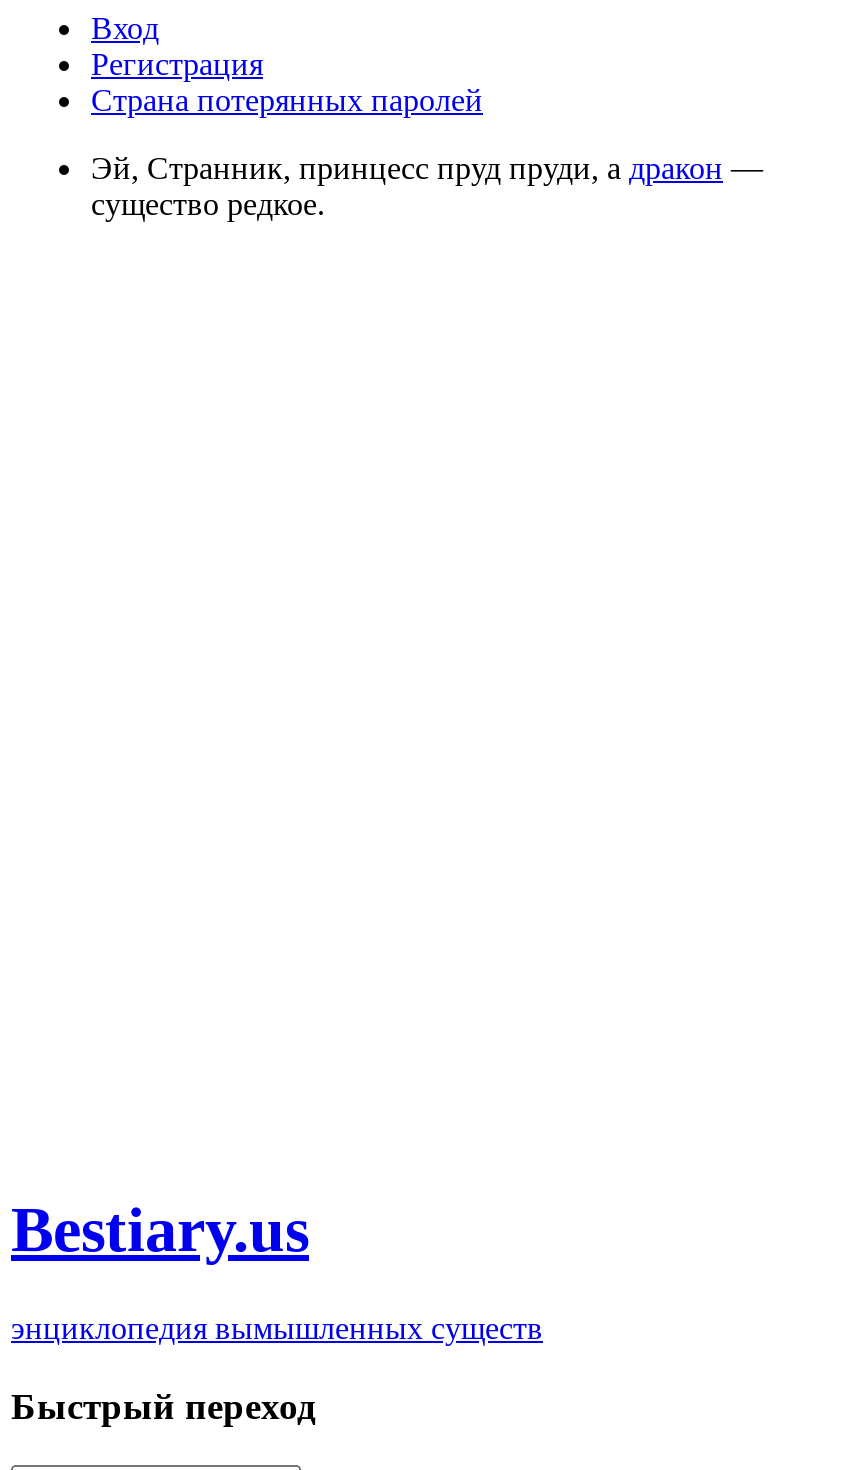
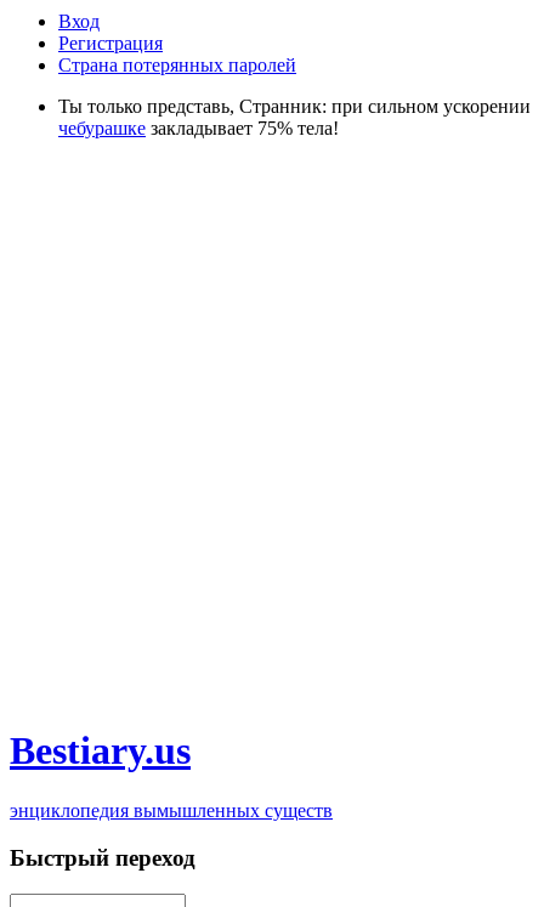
- Эй, Странник, принцесс пруд пруди, а дракон —
- существо редкое.
+ Ты только представь, Странник: при сильном ускорении
+ чебурашке закладывает 75% тела!
